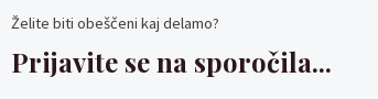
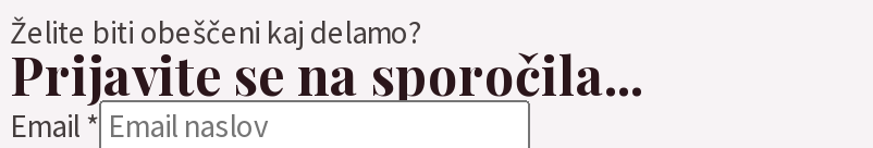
+ Email *
